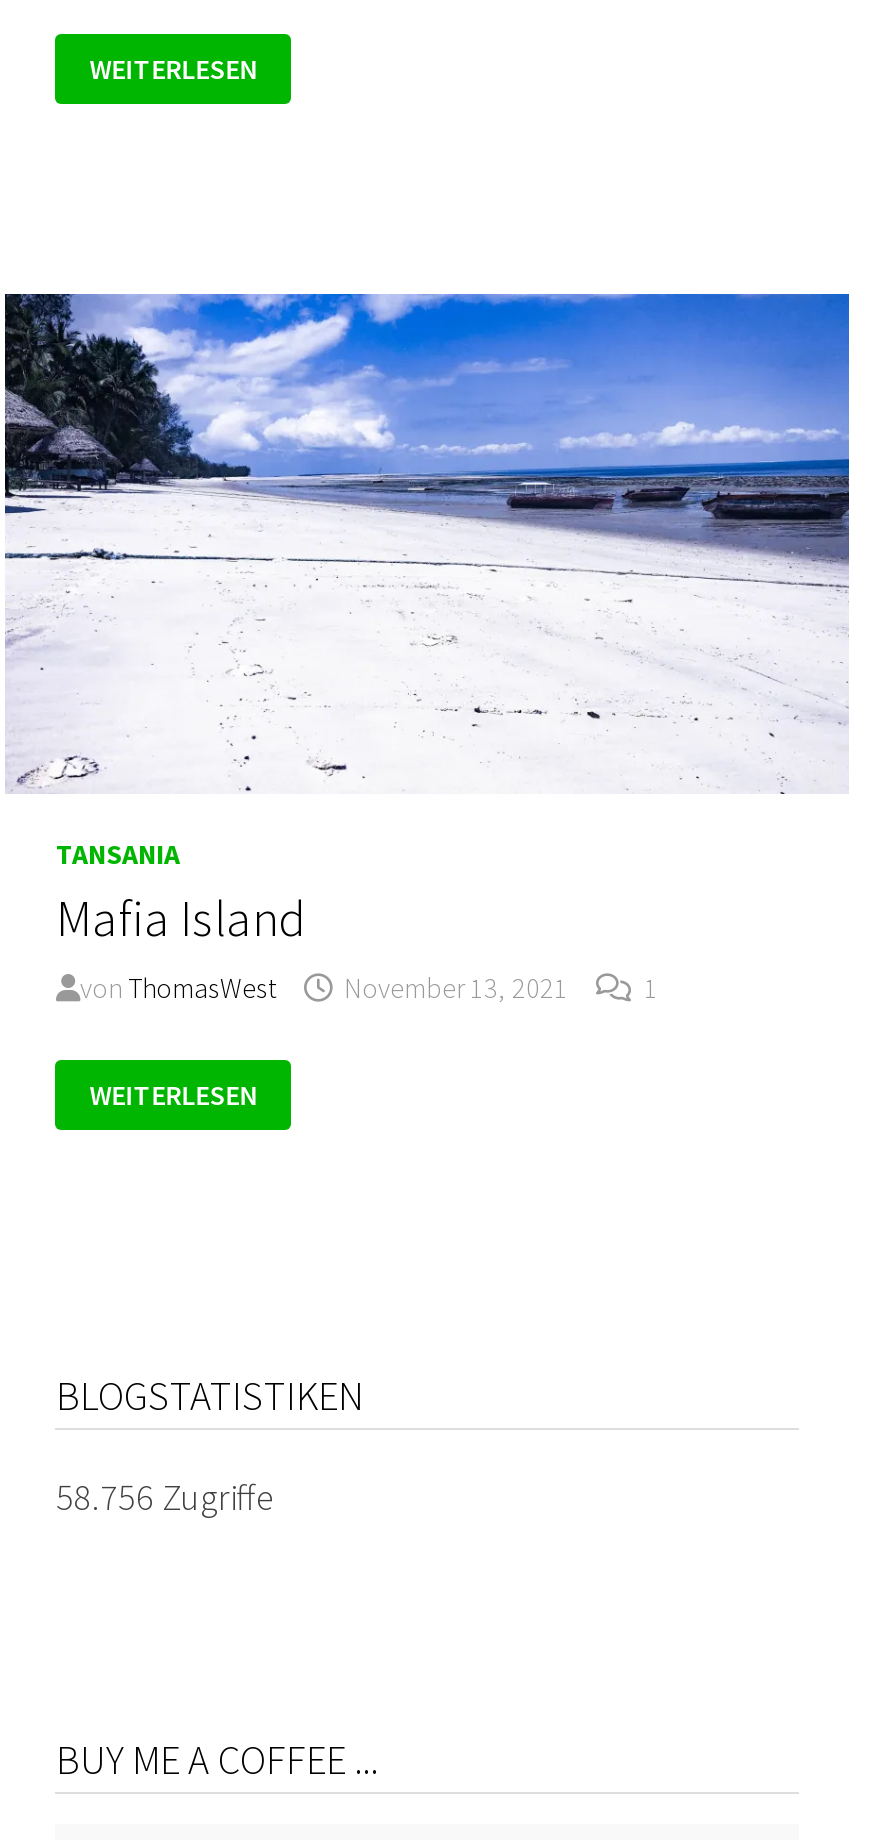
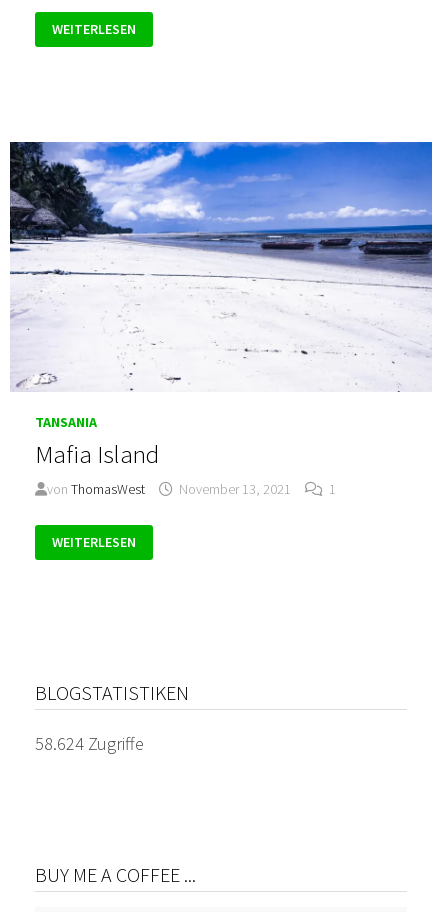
- 58.756 Zugriffe
+ 58.624 Zugriffe
